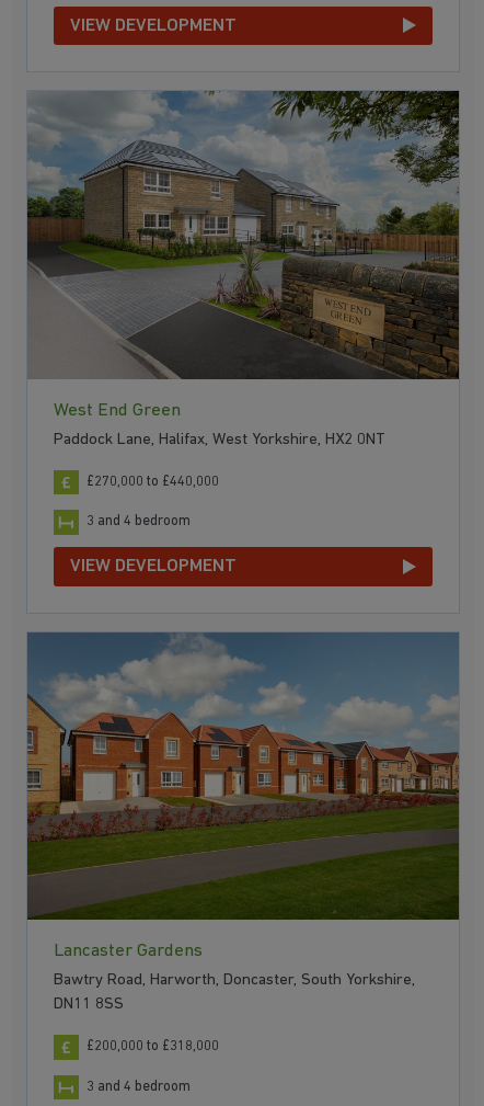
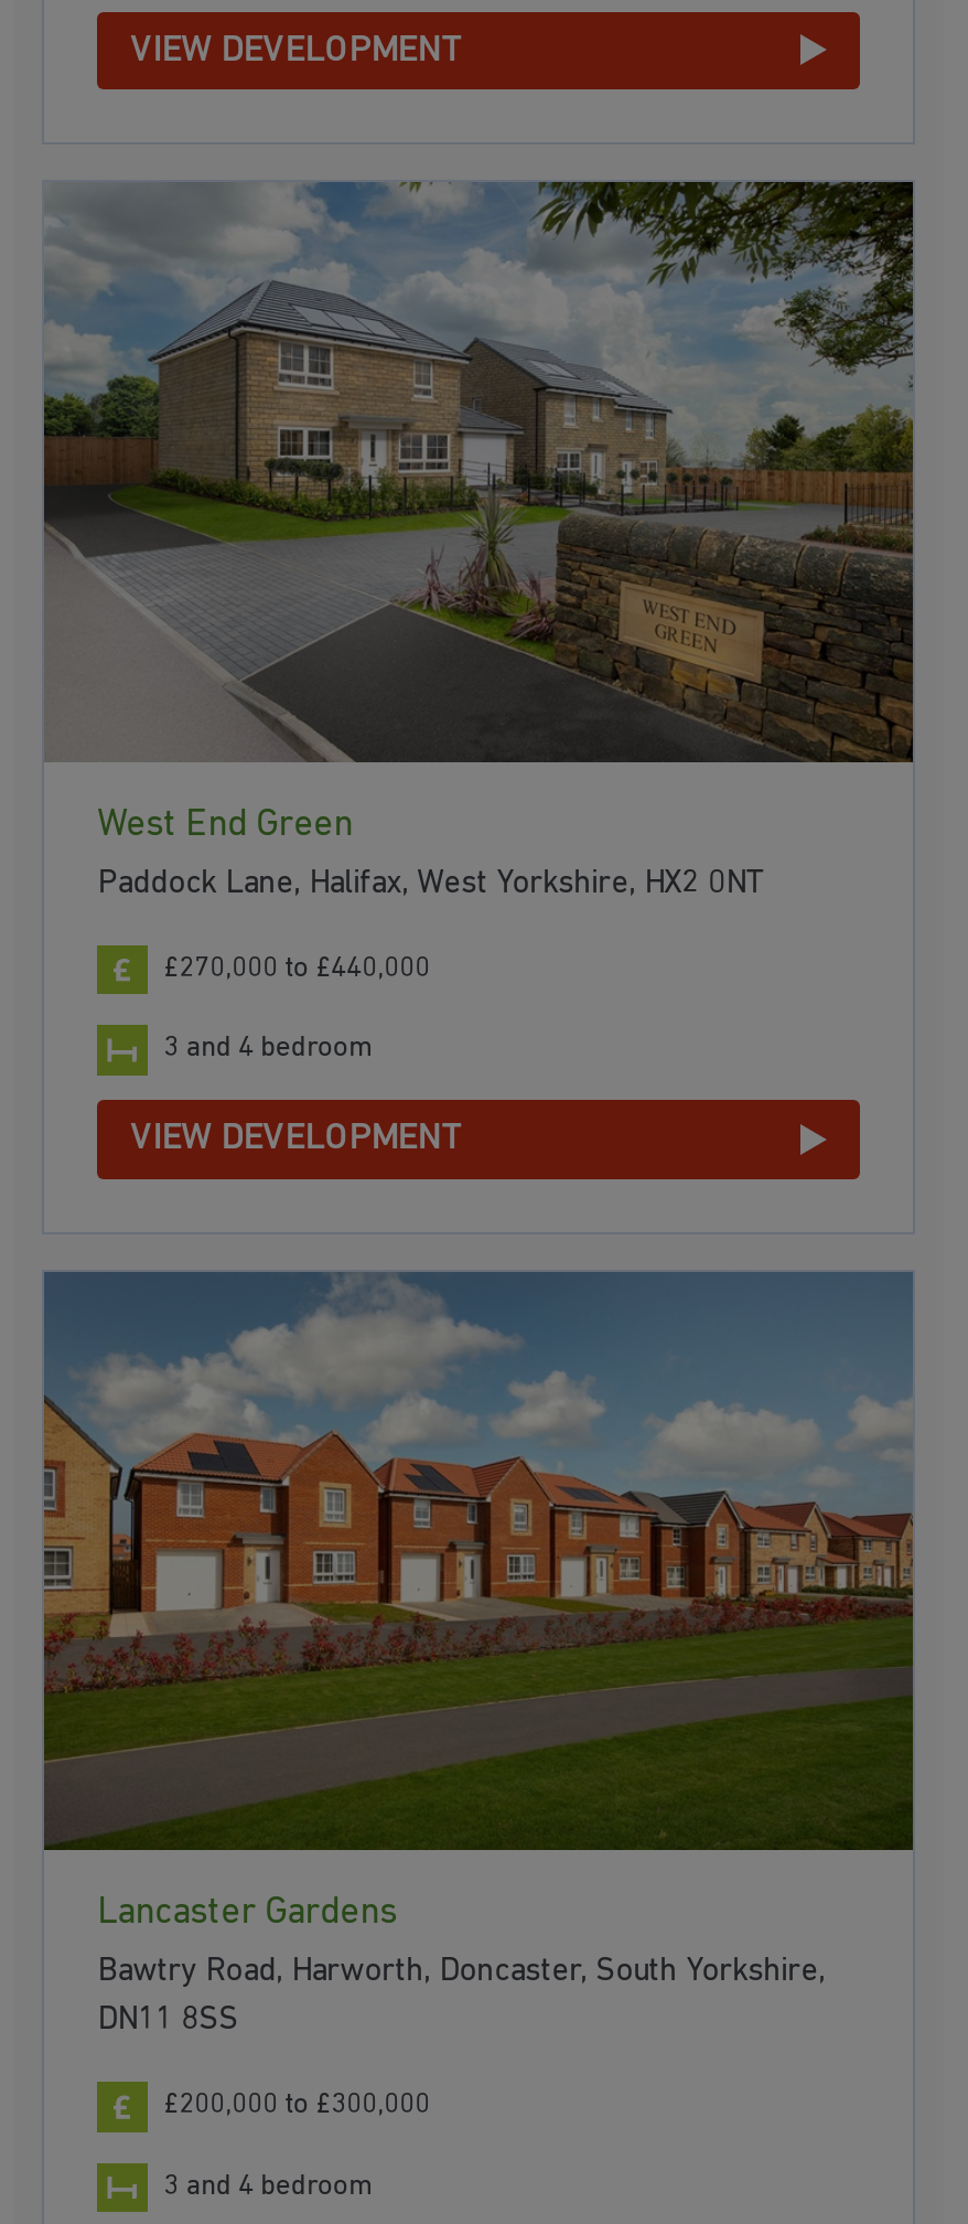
- £200,000 to £318,000
+ £200,000 to £300,000
